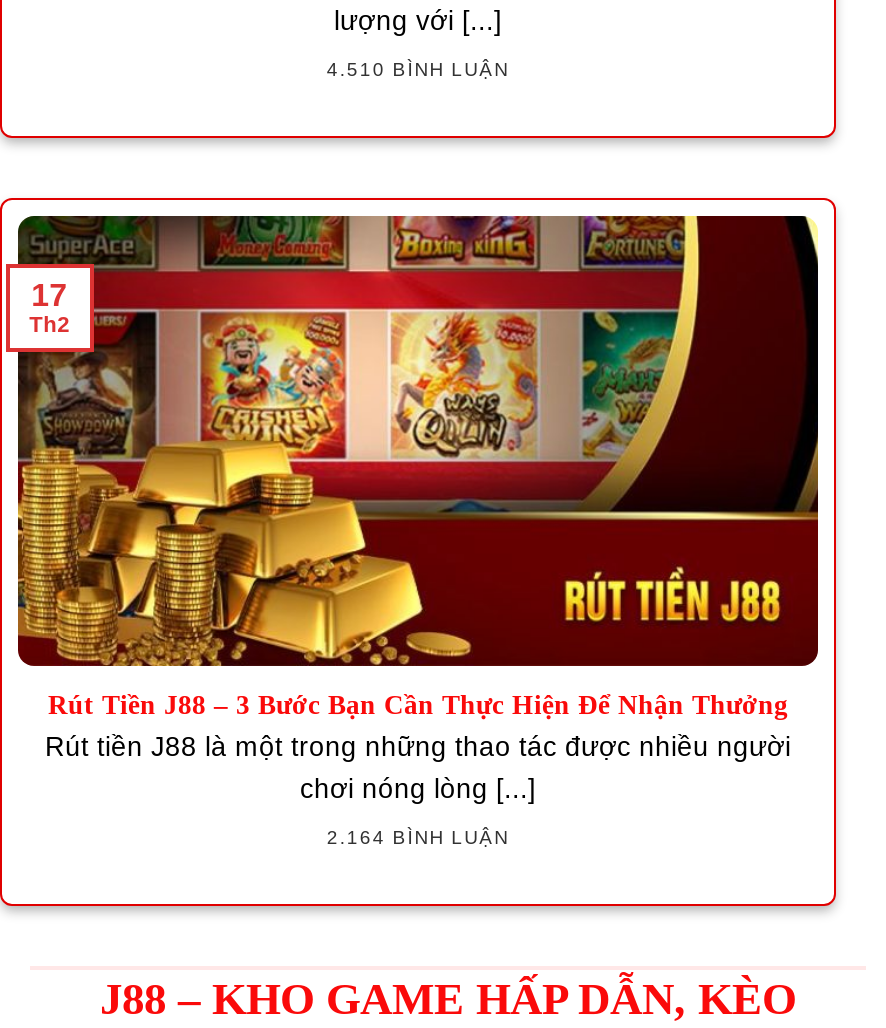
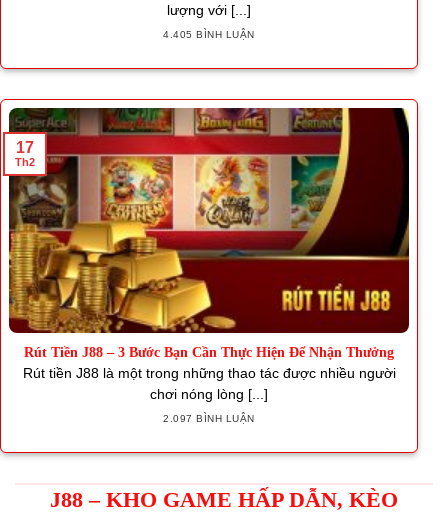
- 4.510 BÌNH LUẬN
+ 4.405 BÌNH LUẬN

- 2.164 BÌNH LUẬN
+ 2.097 BÌNH LUẬN
